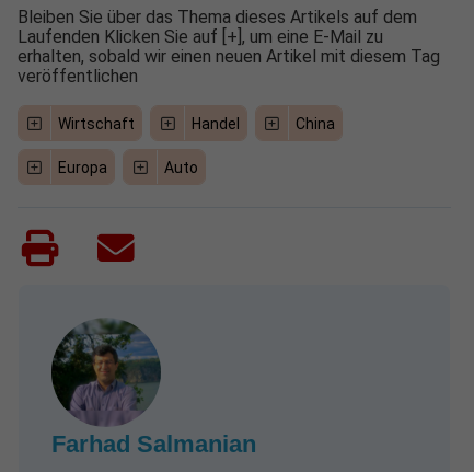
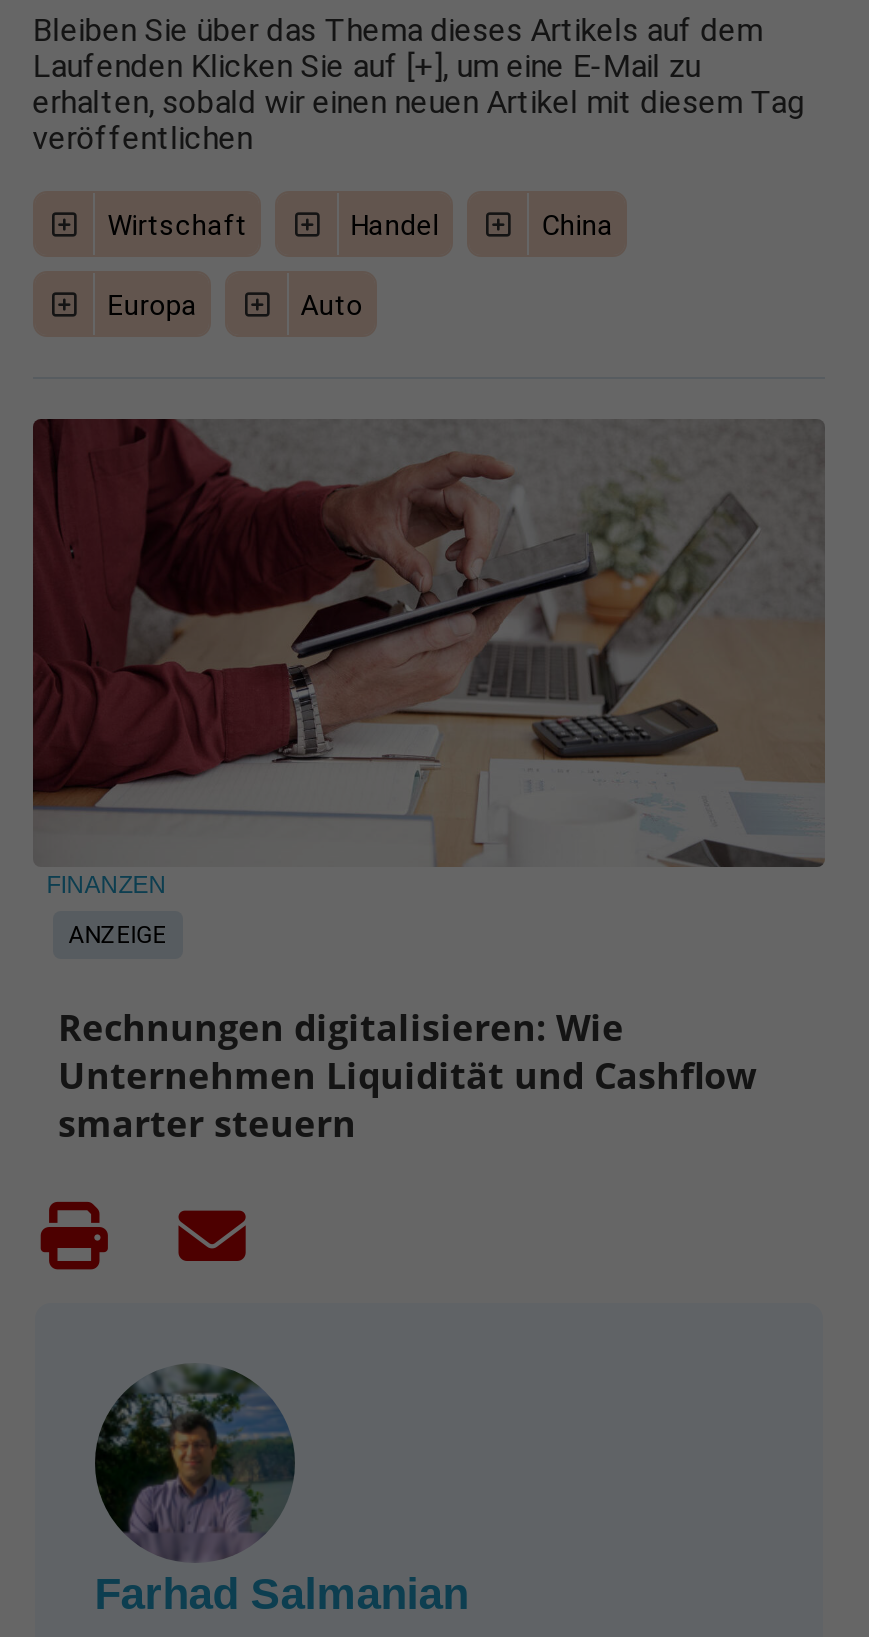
+ [image]
+ FINANZEN
+ Rechnungen digitalisieren: Wie
+ Unternehmen Liquidität und Cashflow
+ smarter steuern

+ ANZEIGE
